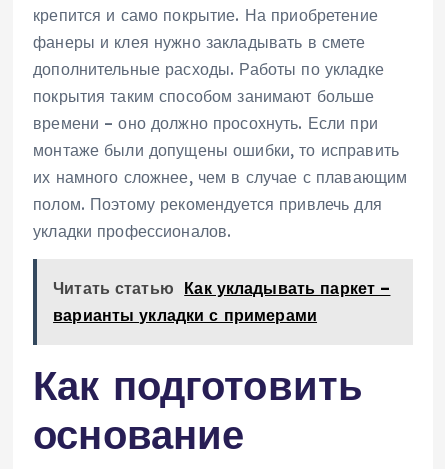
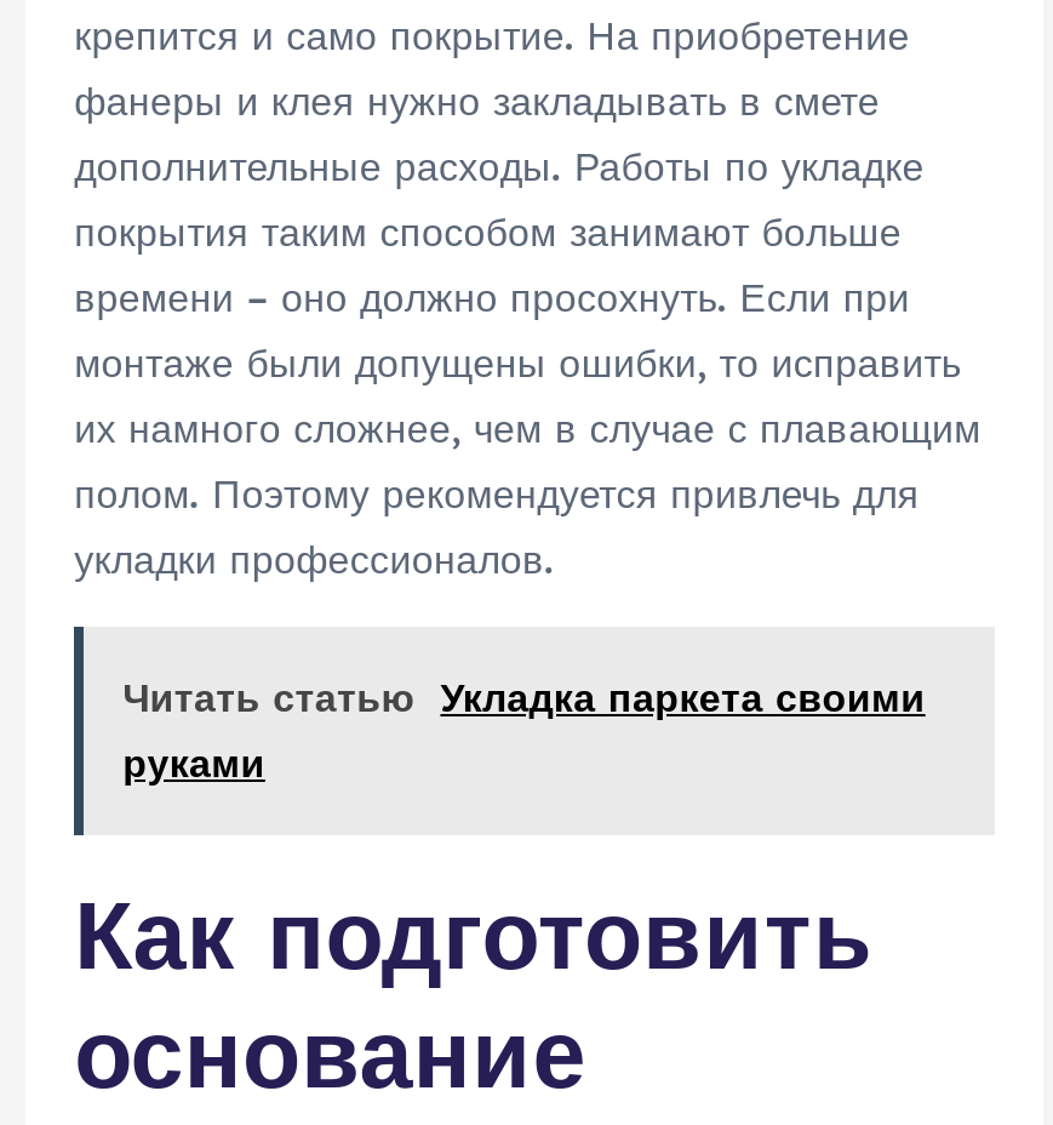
- Читать статью Как укладывать паркет –
- варианты укладки с примерами
+ Читать статью Укладка паркета своими
+ руками
